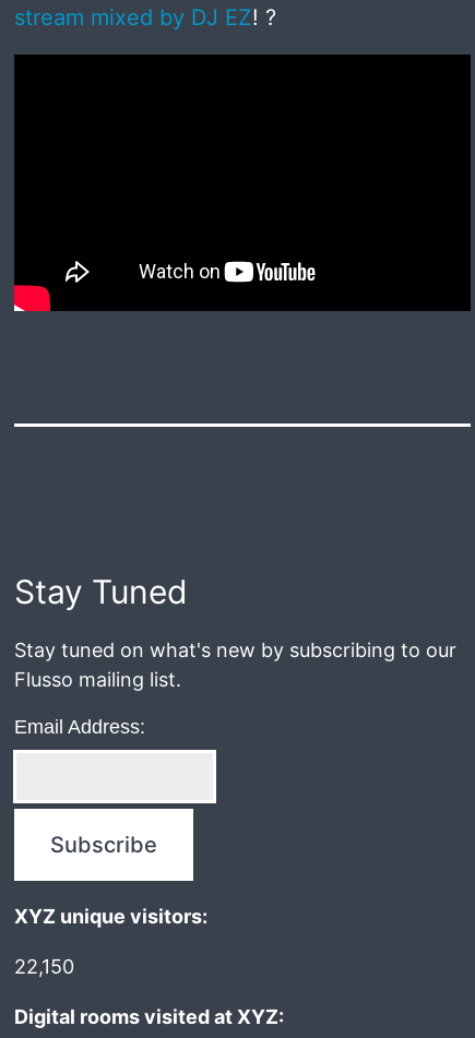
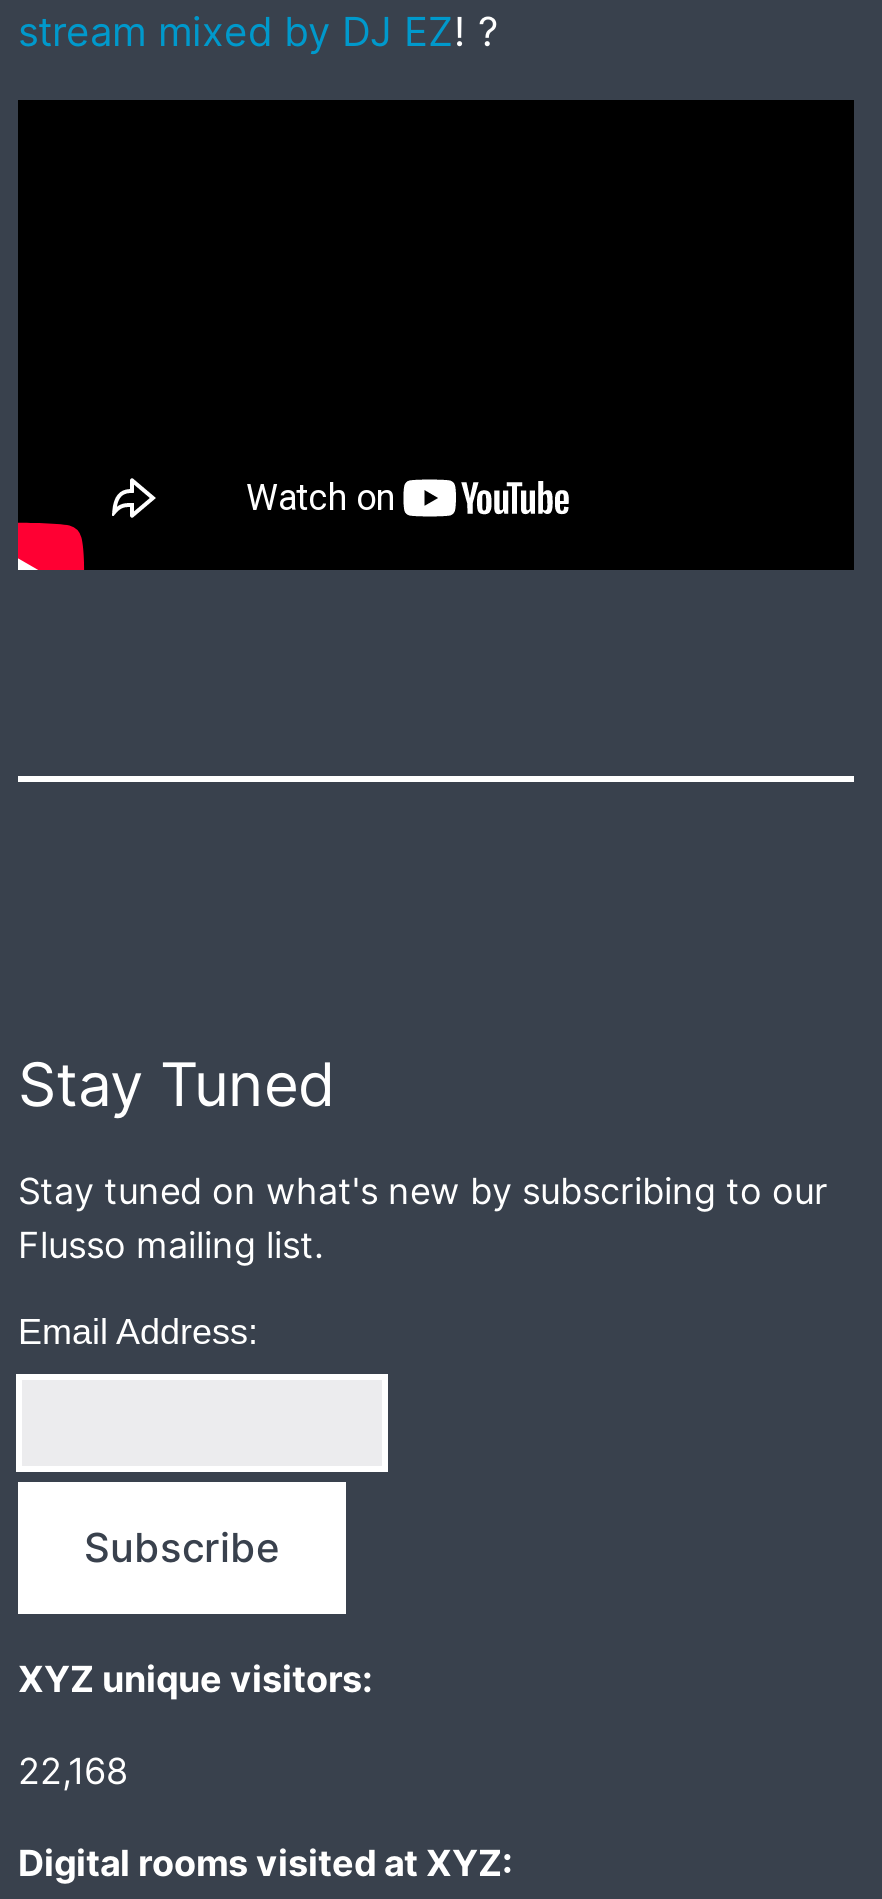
- 22,150
+ 22,168
